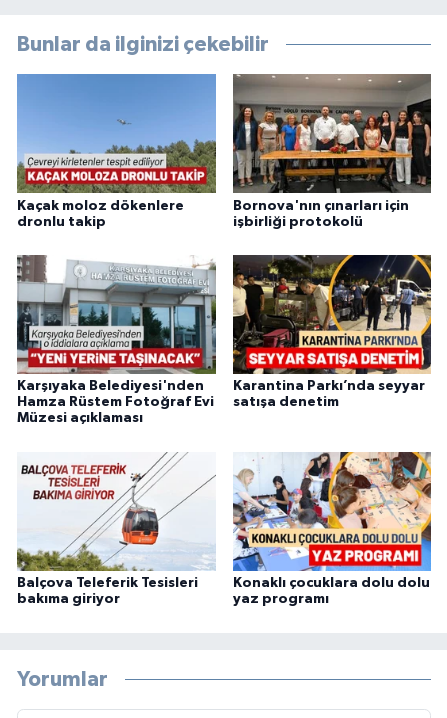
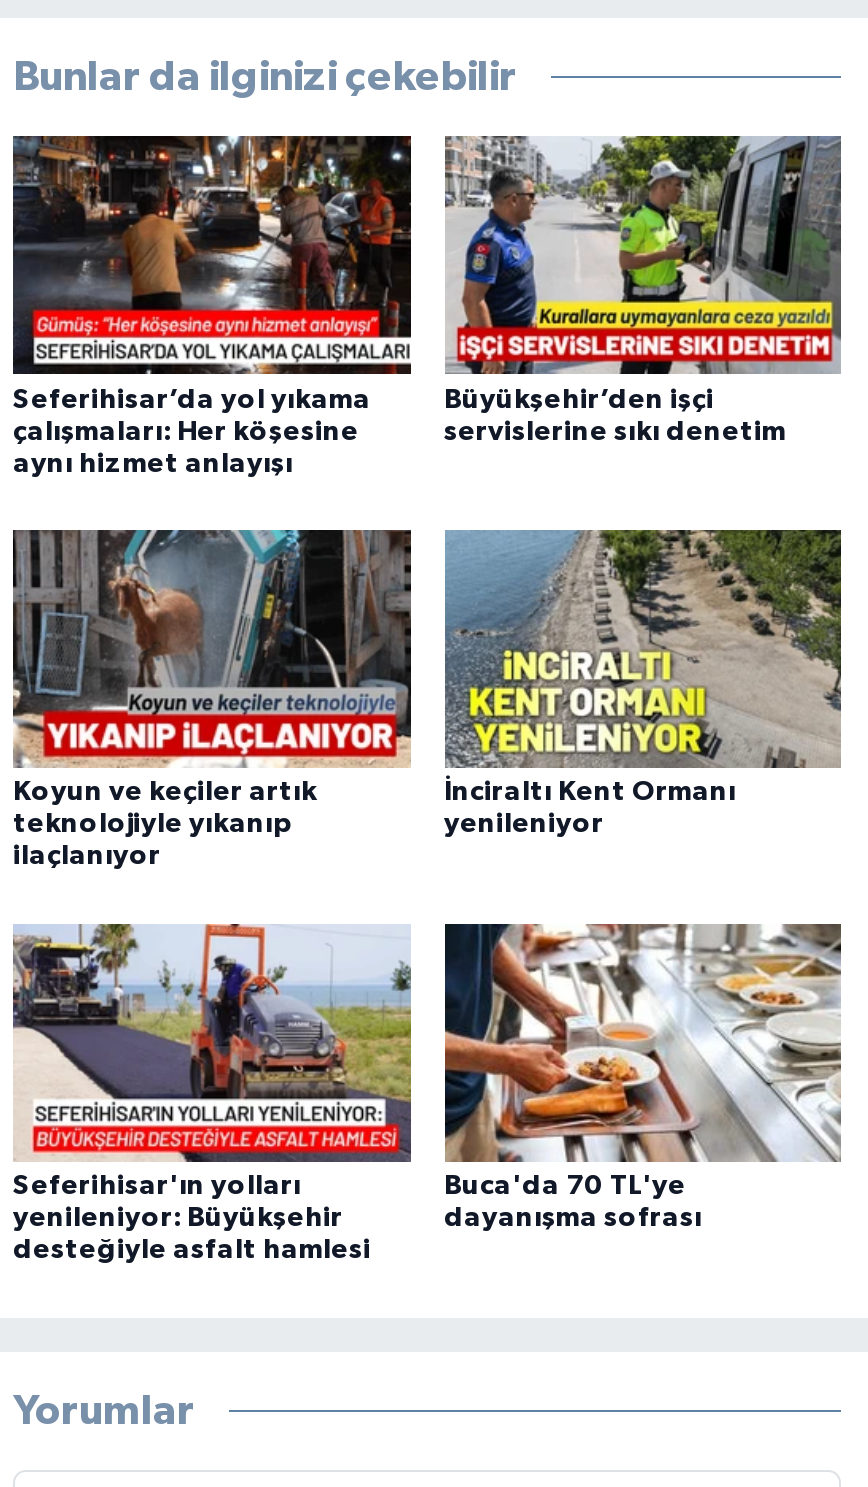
- [image]
- Kaçak moloz dökenlere
- dronlu takip
+ [image]
+ Seferihisar’da yol yıkama
+ çalışmaları: Her köşesine
+ aynı hizmet anlayışı

- [image]
- Bornova'nın çınarları için
- işbirliği protokolü
+ [image]
+ Büyükşehir’den işçi
+ servislerine sıkı denetim

- [image]
- Karşıyaka Belediyesi'nden
- Hamza Rüstem Fotoğraf Evi
- Müzesi açıklaması
+ [image]
+ Koyun ve keçiler artık
+ teknolojiyle yıkanıp
+ ilaçlanıyor

- [image]
- Karantina Parkı’nda seyyar
- satışa denetim
+ [image]
+ İnciraltı Kent Ormanı
+ yenileniyor

- [image]
- Balçova Teleferik Tesisleri
- bakıma giriyor
+ [image]
+ Seferihisar'ın yolları
+ yenileniyor: Büyükşehir
+ desteğiyle asfalt hamlesi

- [image]
- Konaklı çocuklara dolu dolu
- yaz programı
+ [image]
+ Buca'da 70 TL'ye
+ dayanışma sofrası
